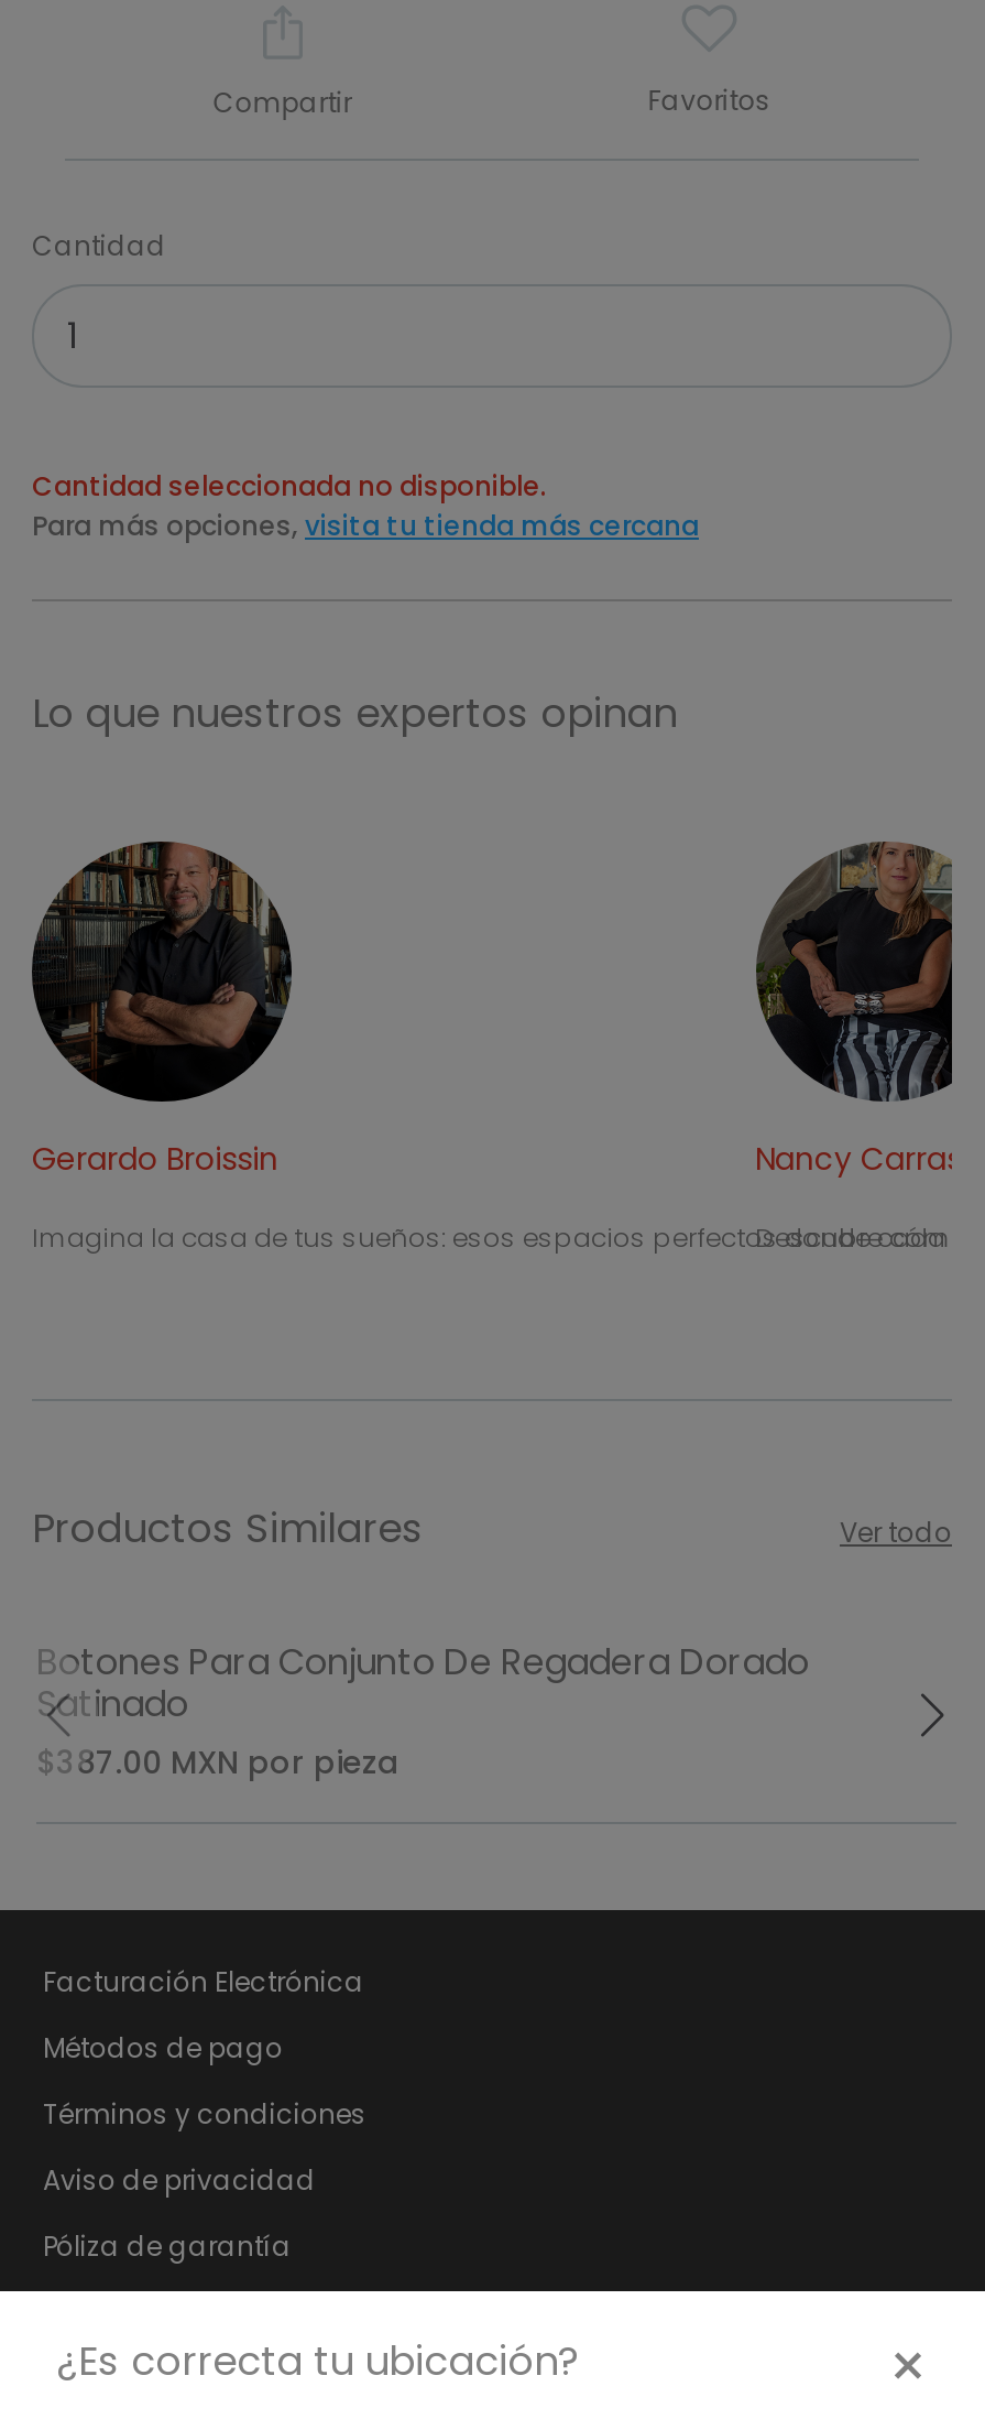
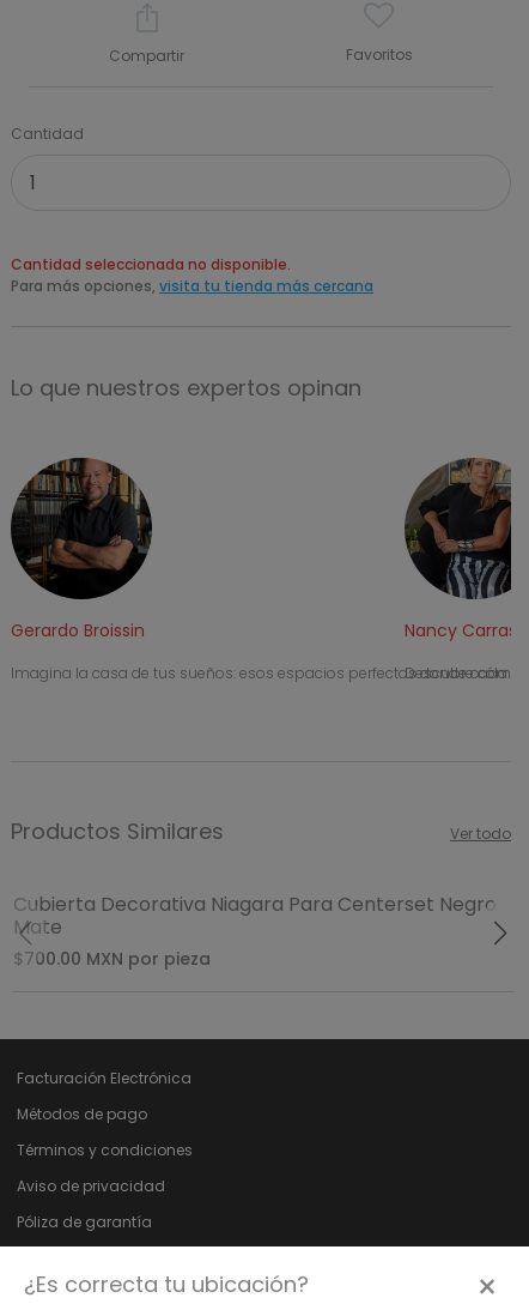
- Botones Para Conjunto De Regadera Dorado
- Satinado
- $387.00 MXN por pieza
+ Cubierta Decorativa Niagara Para Centerset Negro
+ Mate
+ $700.00 MXN por pieza
